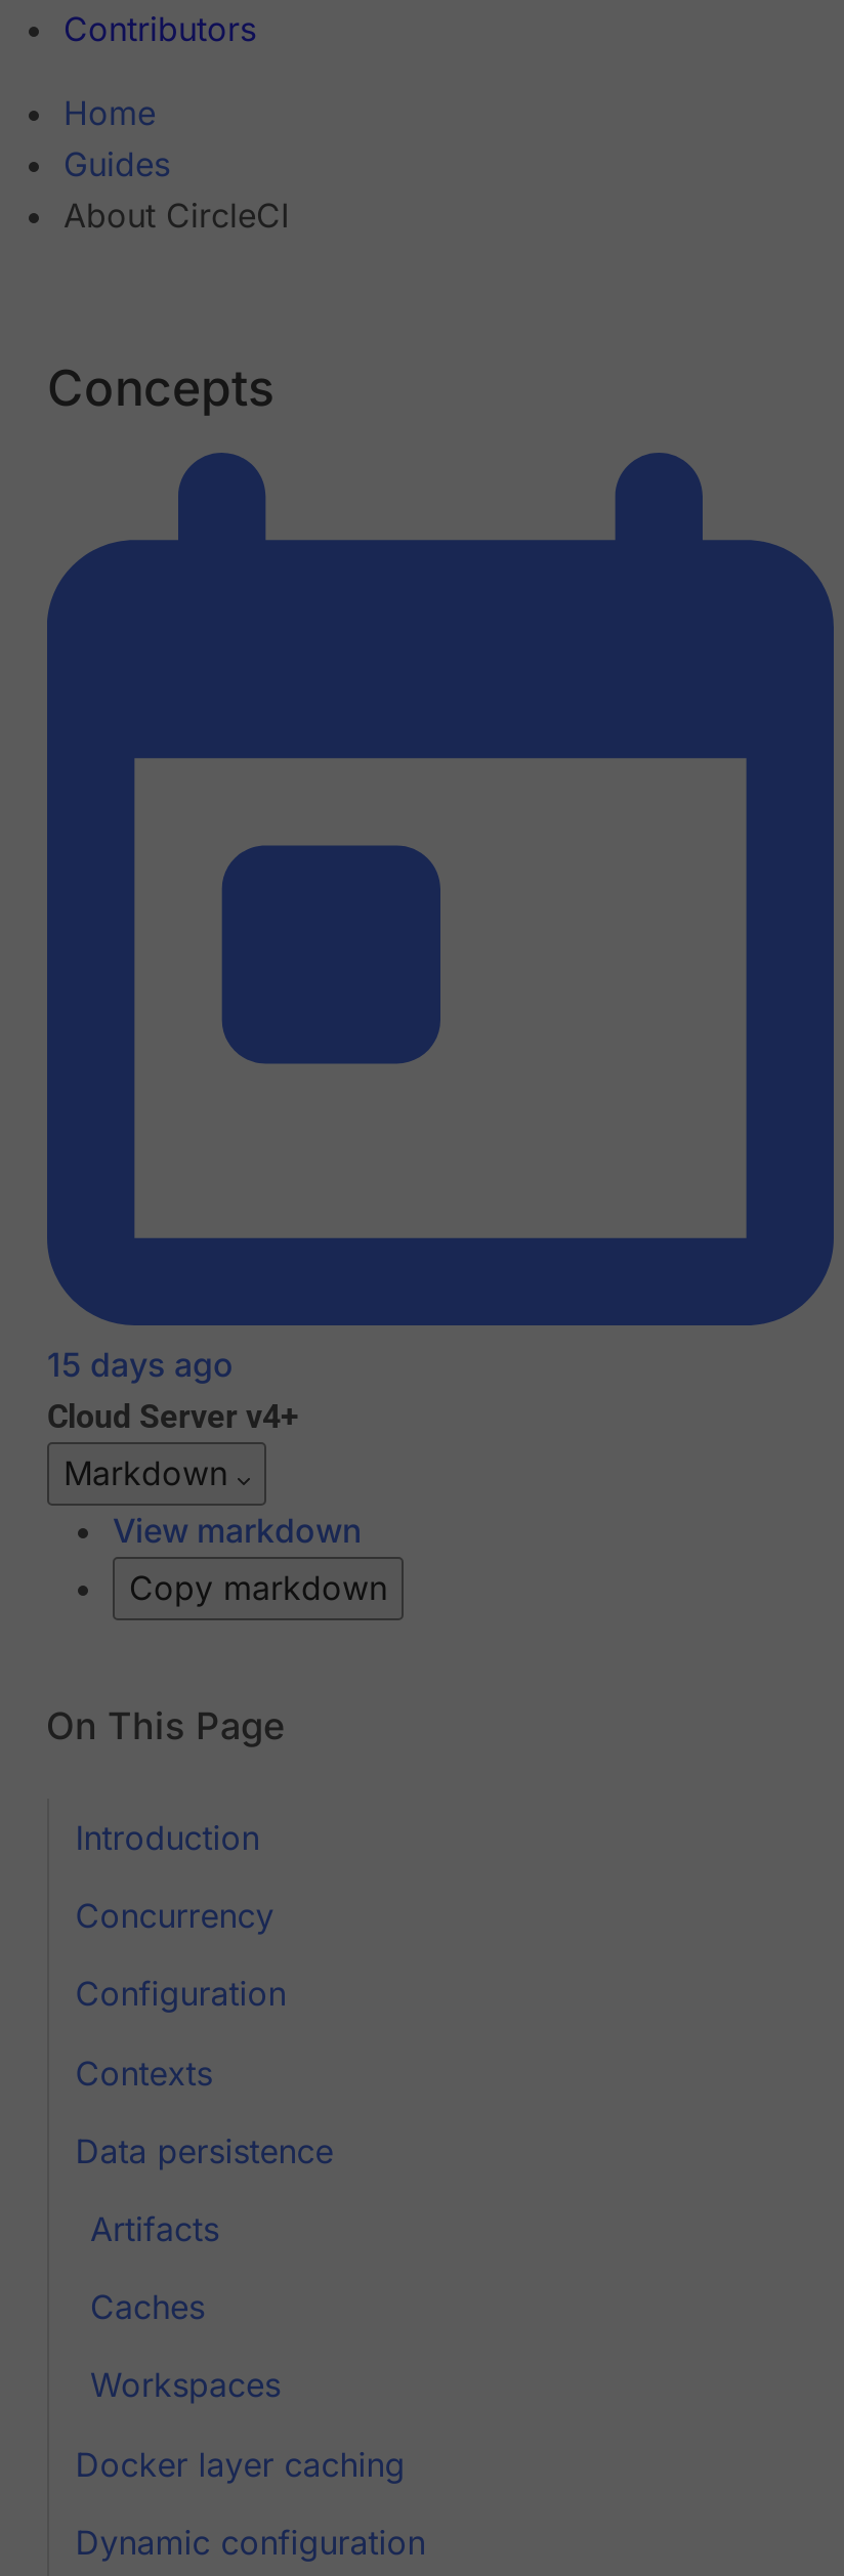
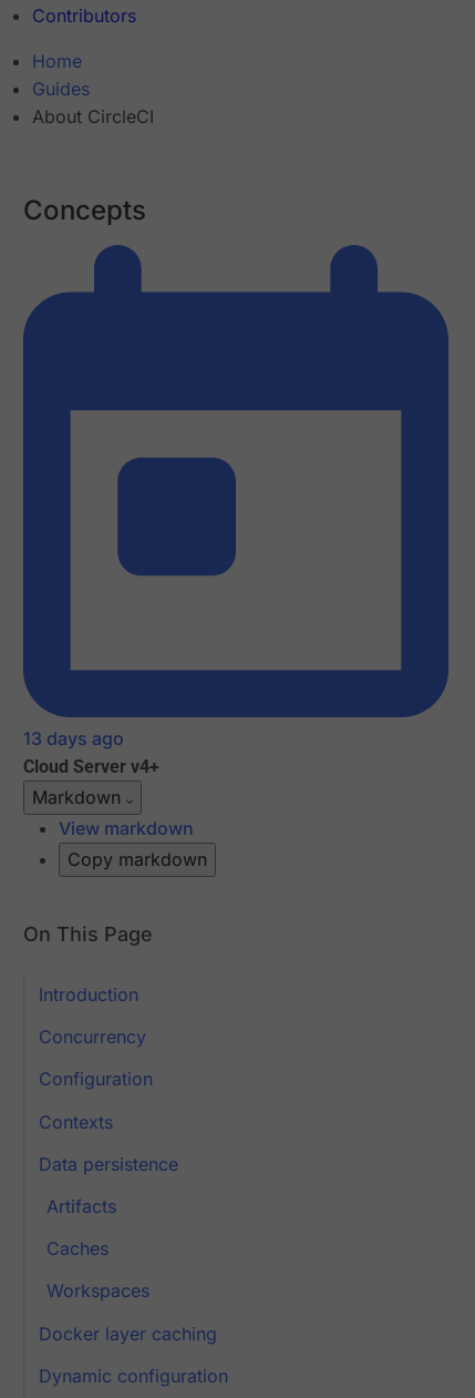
- 15 days ago
+ 13 days ago
